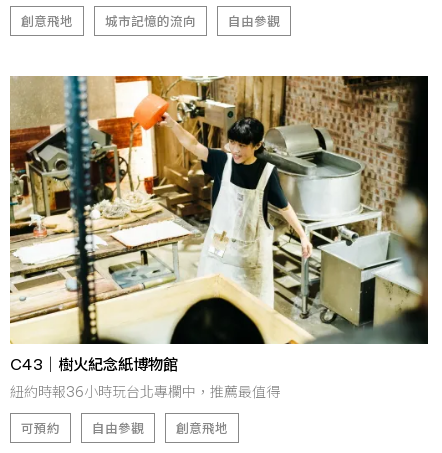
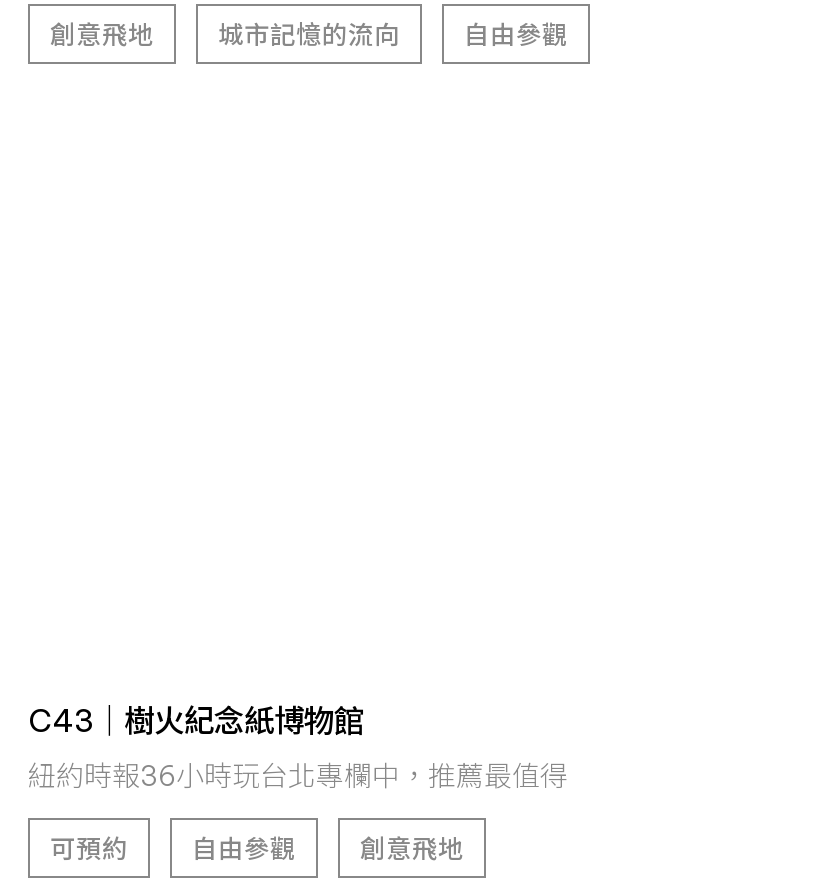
- [image]
